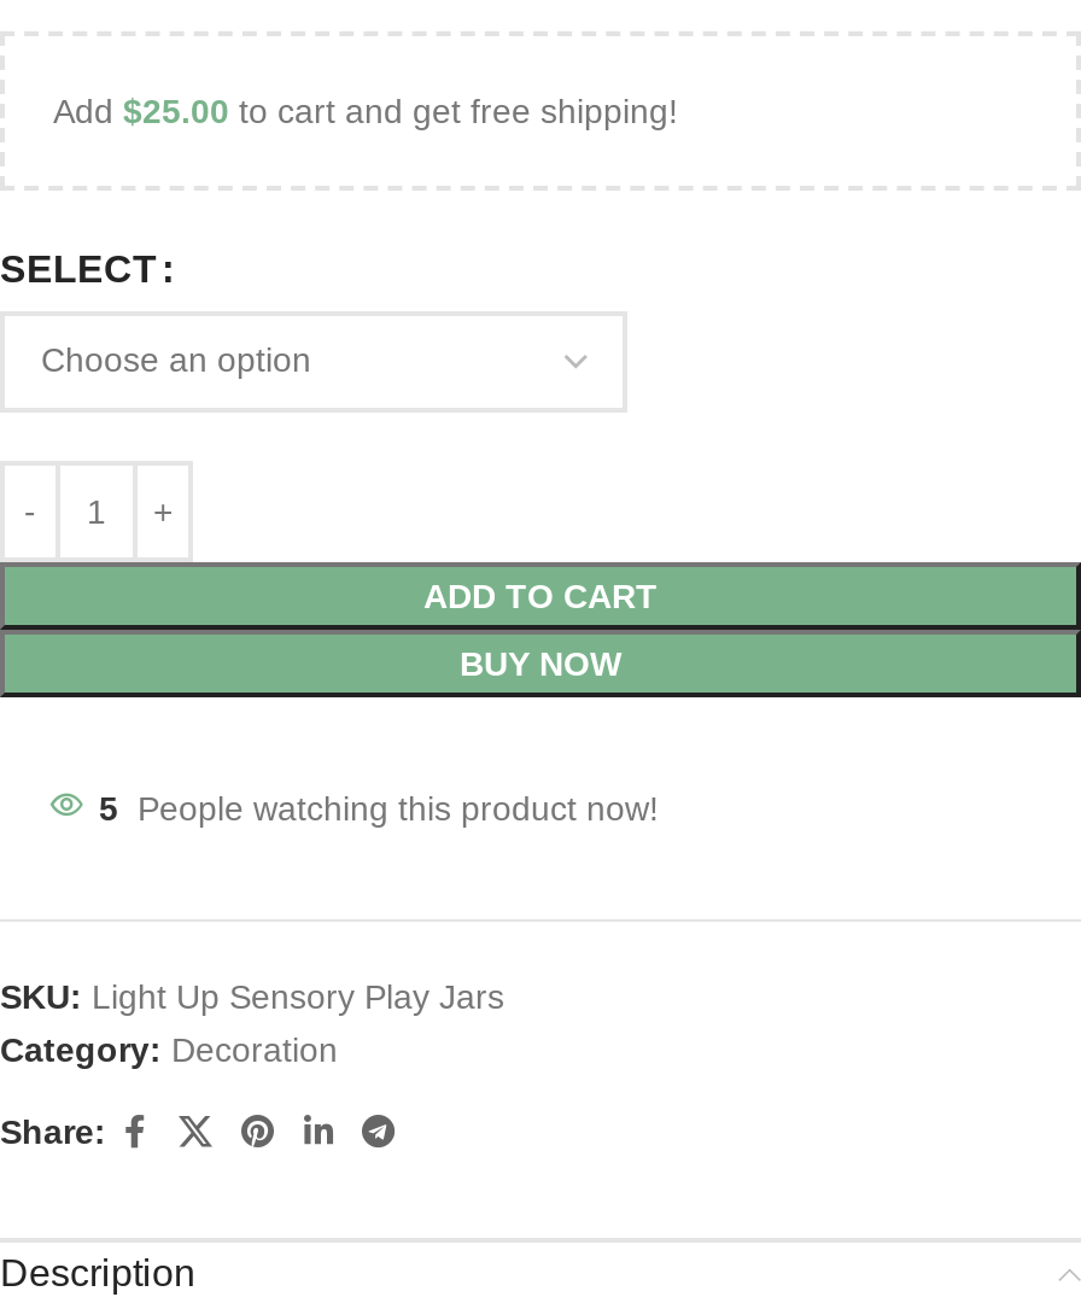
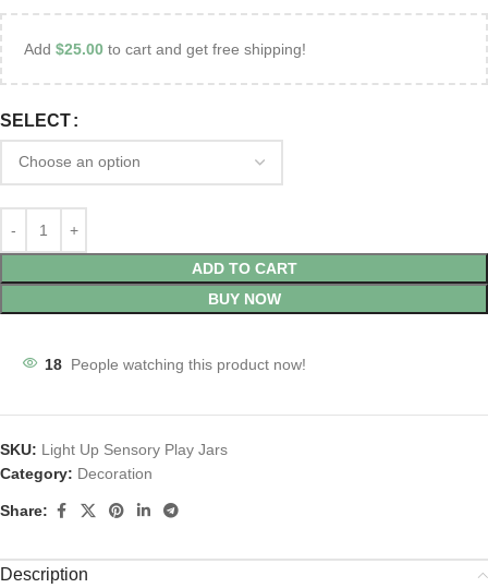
- 5 People watching this product now!
+ 18 People watching this product now!
